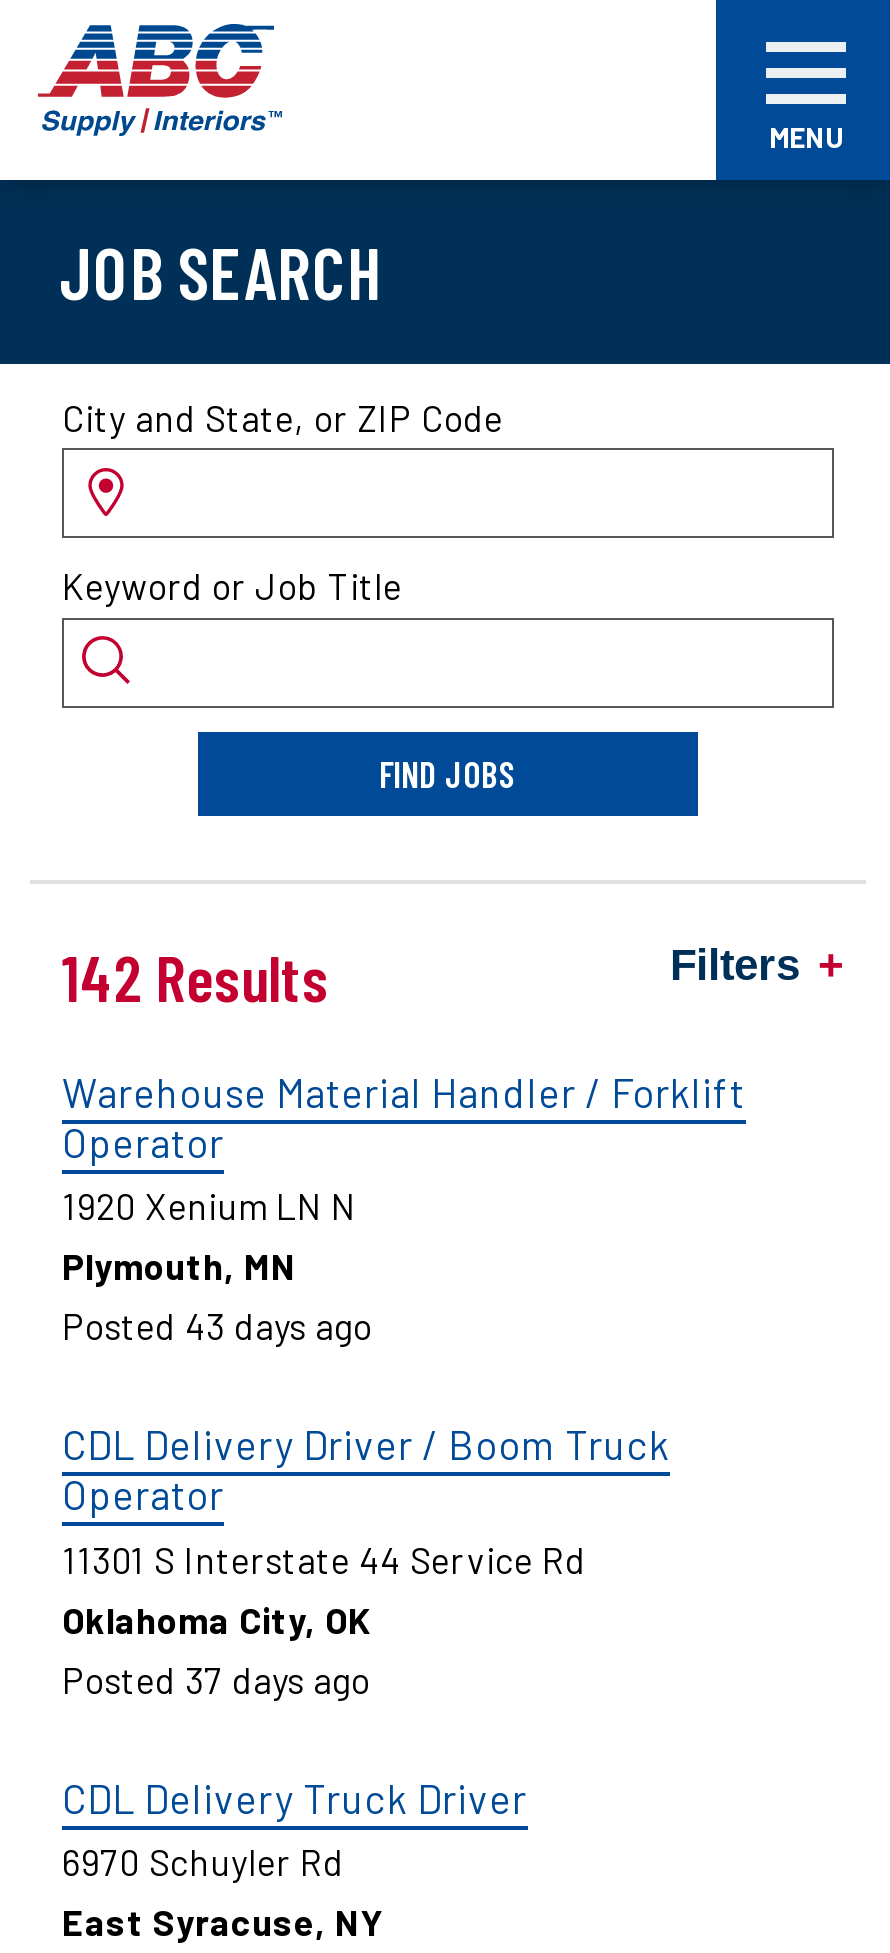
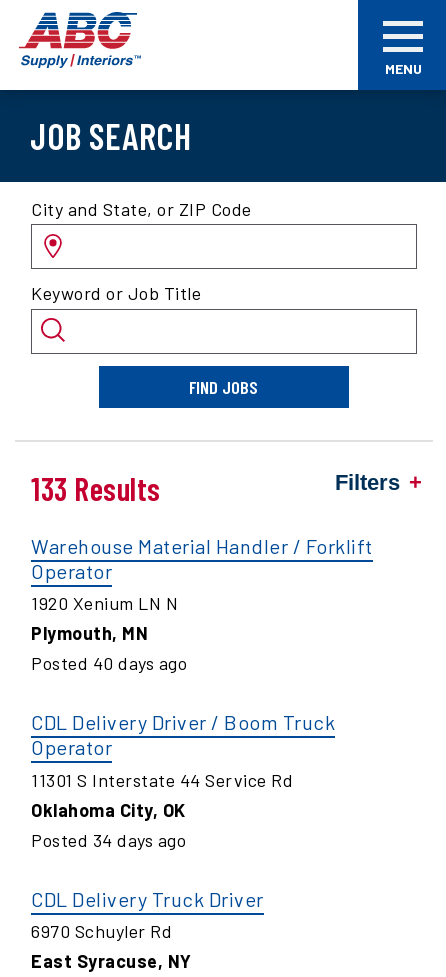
- 142 Results
+ 133 Results

- Posted 43 days ago
+ Posted 40 days ago

- Posted 37 days ago
+ Posted 34 days ago
